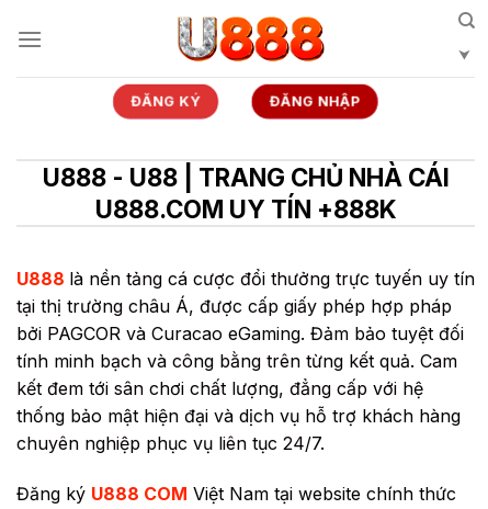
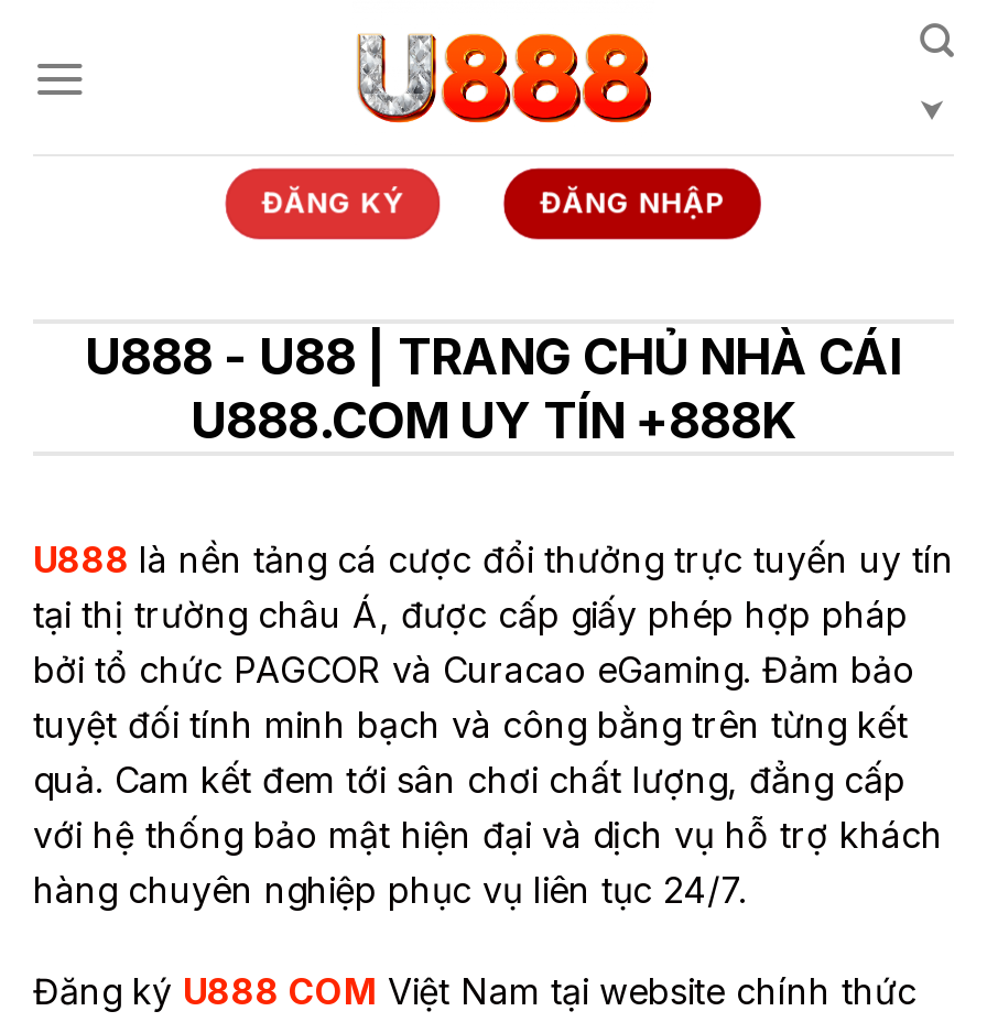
- bởi PAGCOR và Curacao eGaming. Đảm bảo tuyệt đối
- tính minh bạch và công bằng trên từng kết quả. Cam
- kết đem tới sân chơi chất lượng, đẳng cấp với hệ
- thống bảo mật hiện đại và dịch vụ hỗ trợ khách hàng
- chuyên nghiệp phục vụ liên tục 24/7.
+ bởi tổ chức PAGCOR và Curacao eGaming. Đảm bảo
+ tuyệt đối tính minh bạch và công bằng trên từng kết
+ quả. Cam kết đem tới sân chơi chất lượng, đẳng cấp
+ với hệ thống bảo mật hiện đại và dịch vụ hỗ trợ khách
+ hàng chuyên nghiệp phục vụ liên tục 24/7.
